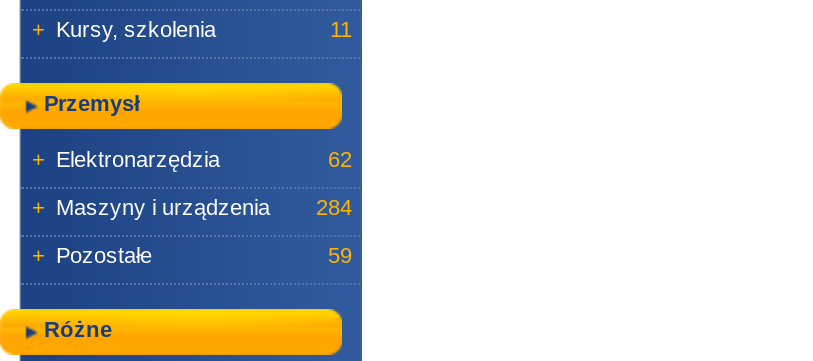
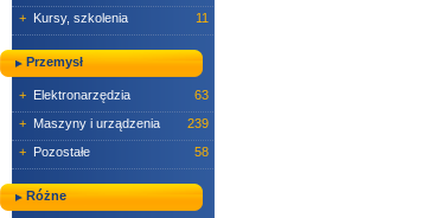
- 62
+ 63

- + Maszyny i urządzenia 284
+ + Maszyny i urządzenia 239

- 59
+ 58
